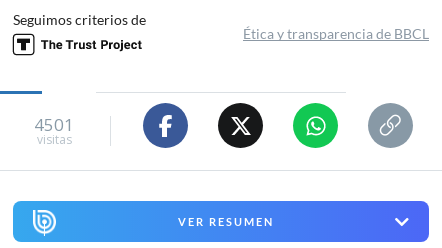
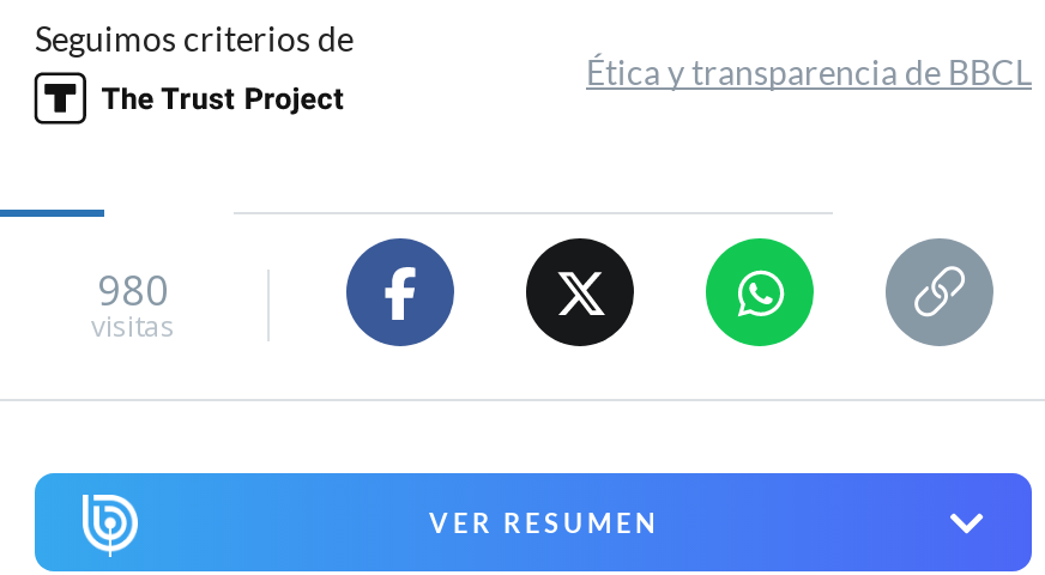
- 4501
+ 980
